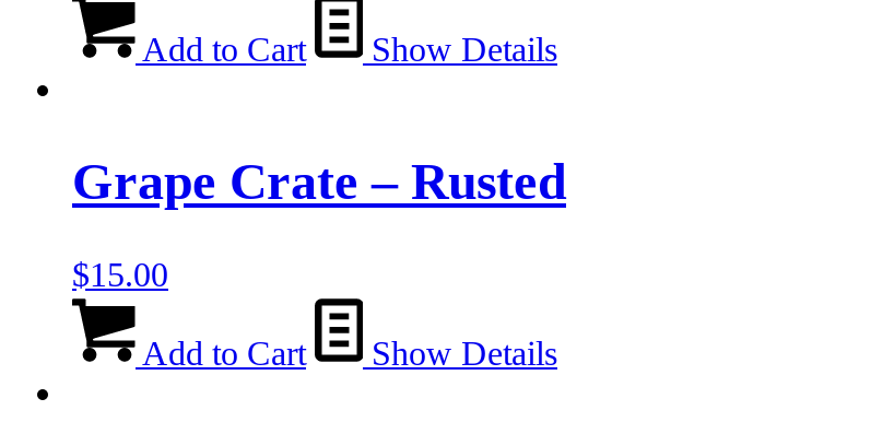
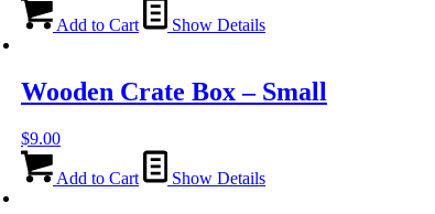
- Grape Crate – Rusted
+ Wooden Crate Box – Small

- $15.00
+ $9.00
